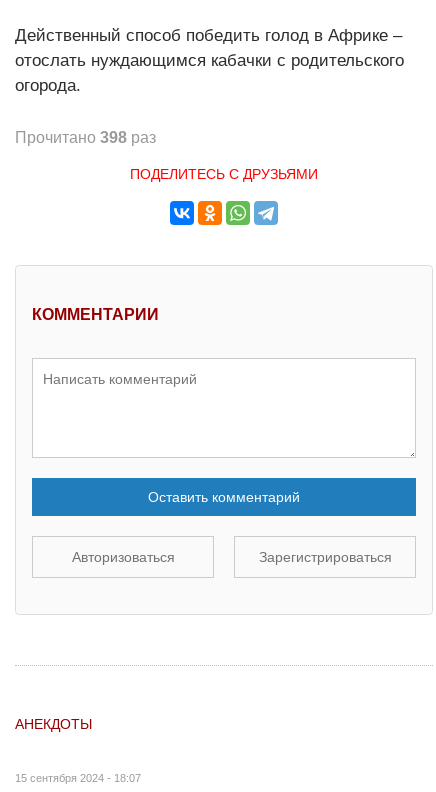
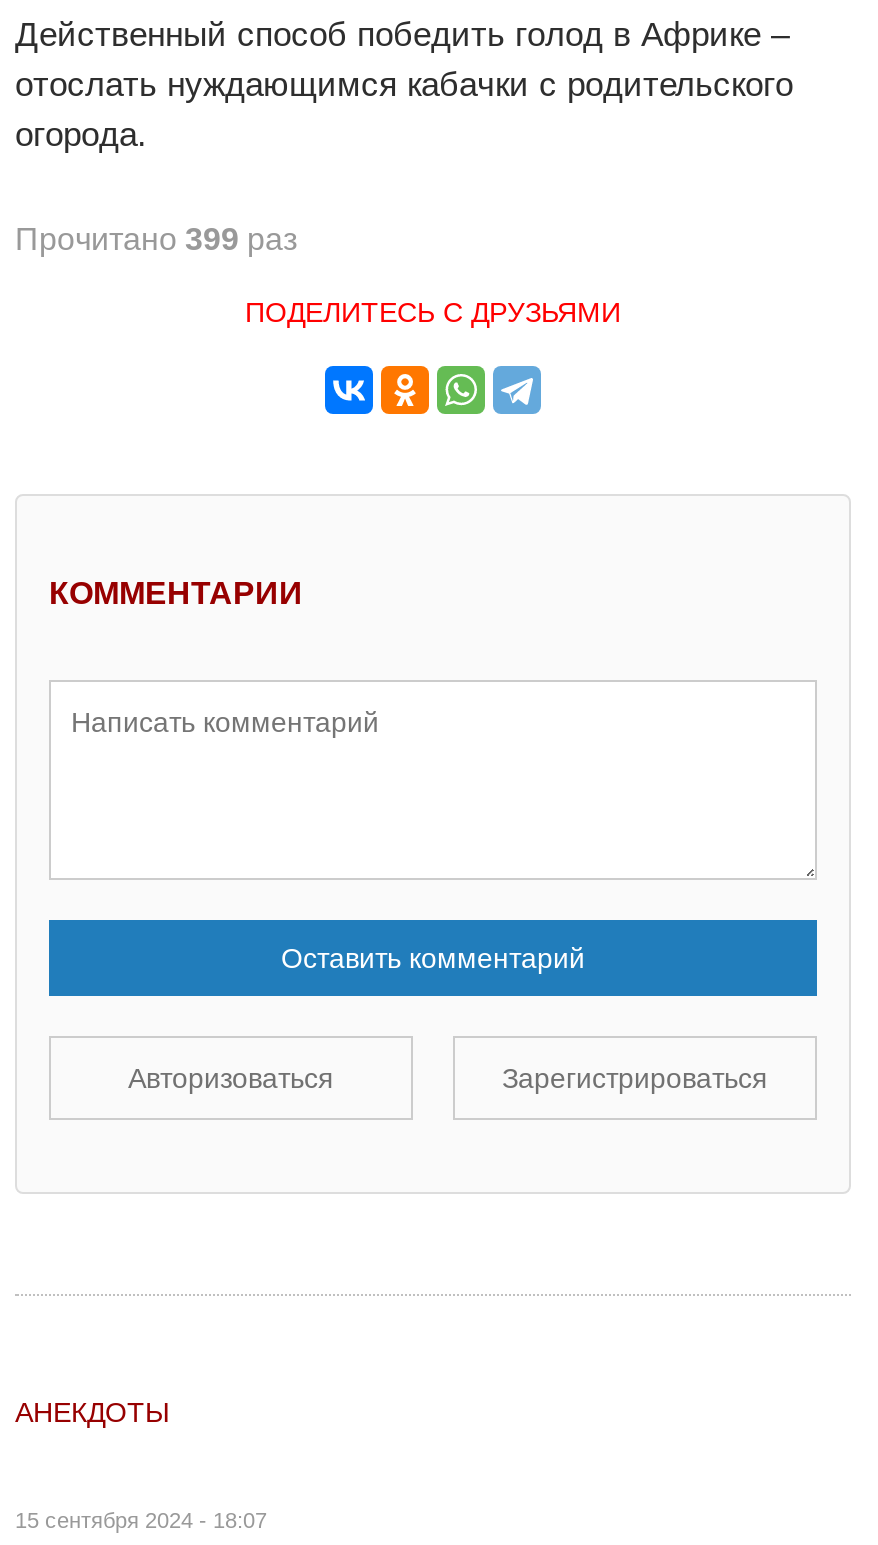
- Прочитано 398 раз
+ Прочитано 399 раз
